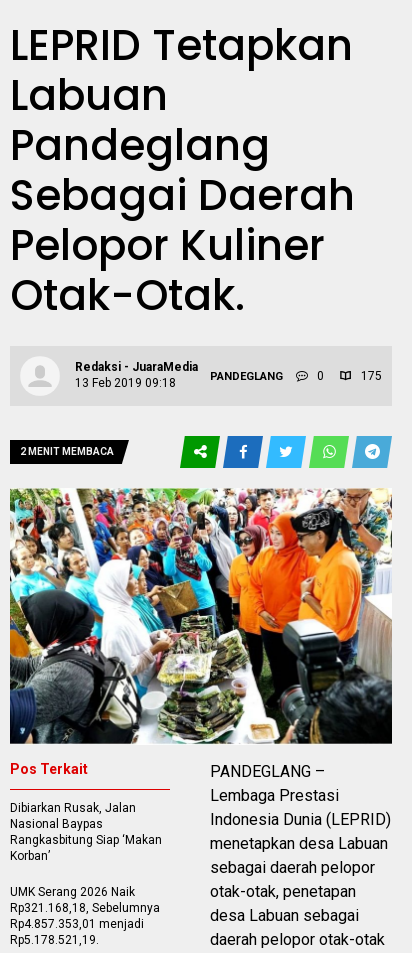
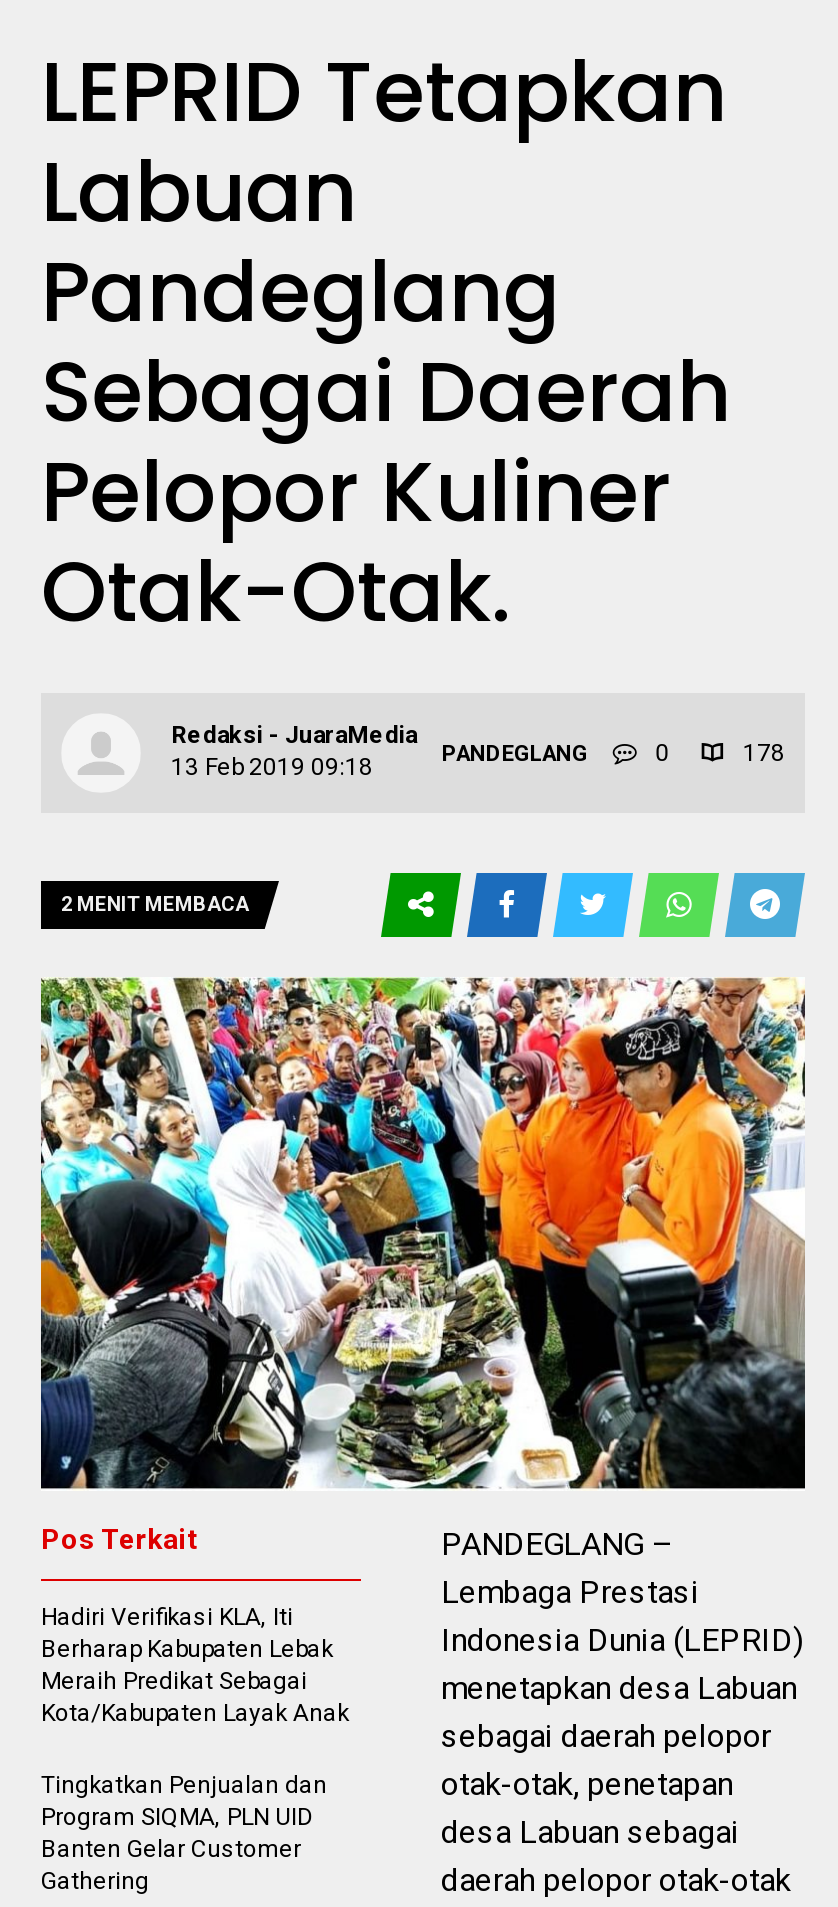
- 175
+ 178

- Dibiarkan Rusak, Jalan
- Nasional Baypas
- Rangkasbitung Siap ‘Makan
- Korban’
+ Hadiri Verifikasi KLA, Iti
+ Berharap Kabupaten Lebak
+ Meraih Predikat Sebagai
+ Kota/Kabupaten Layak Anak

- UMK Serang 2026 Naik
- Rp321.168,18, Sebelumnya
- Rp4.857.353,01 menjadi
- Rp5.178.521,19.
+ Tingkatkan Penjualan dan
+ Program SIQMA, PLN UID
+ Banten Gelar Customer
+ Gathering
